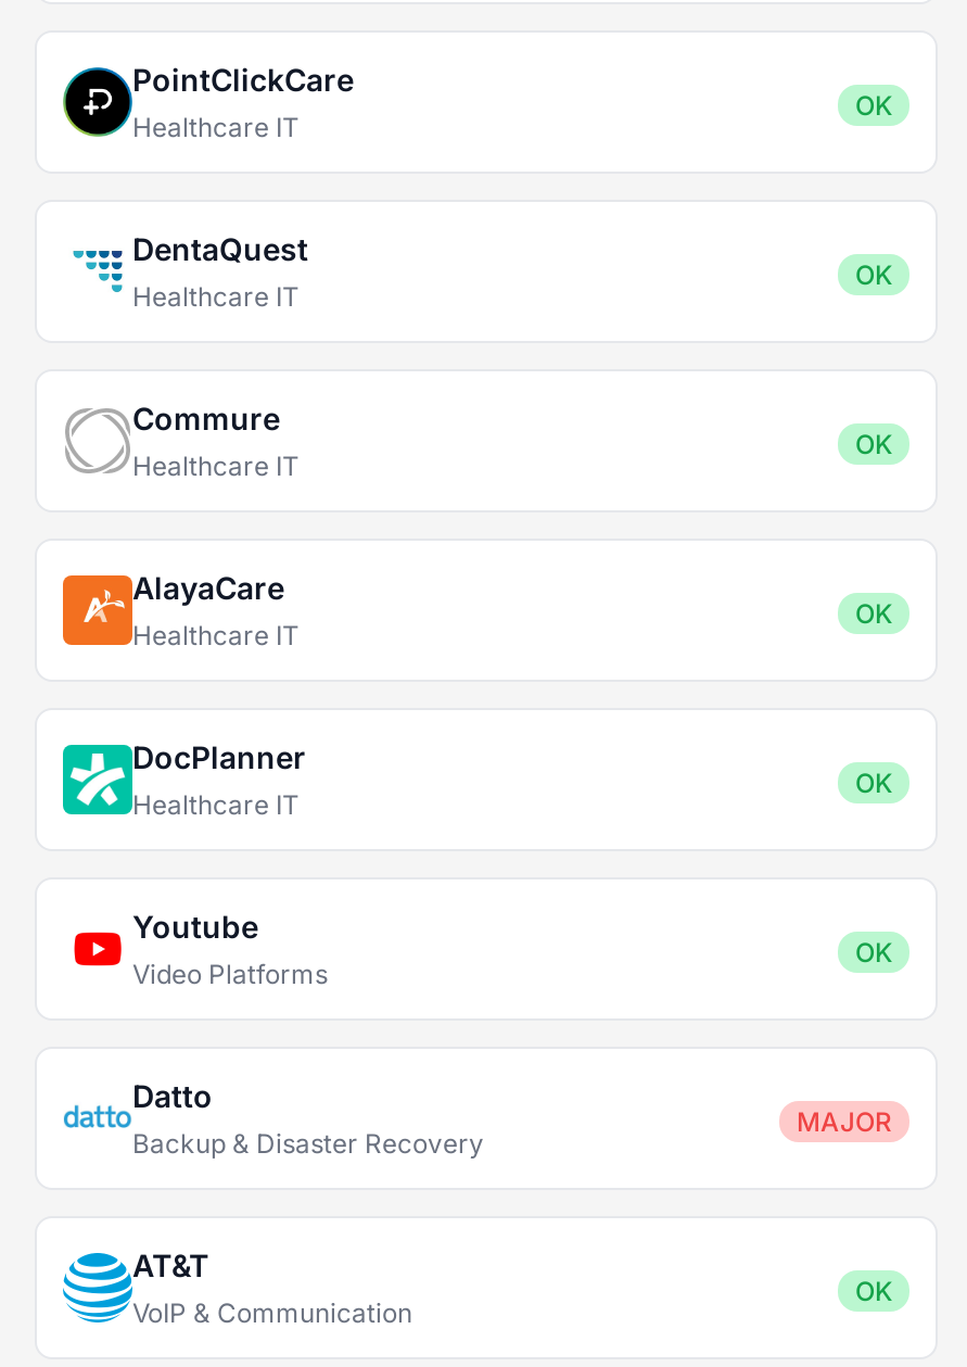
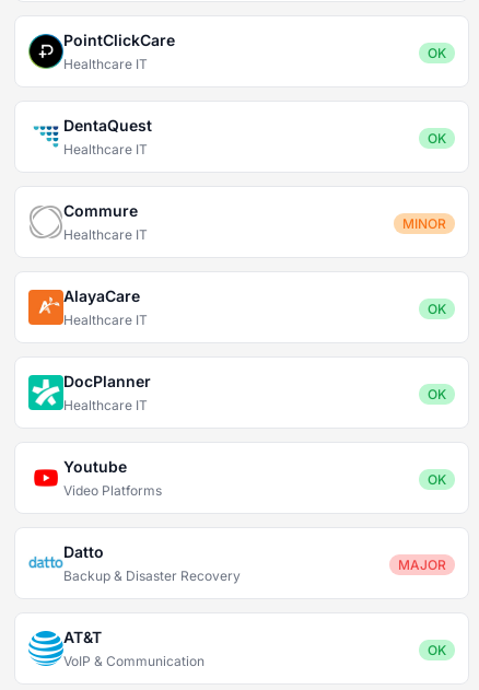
- OK
+ MINOR
